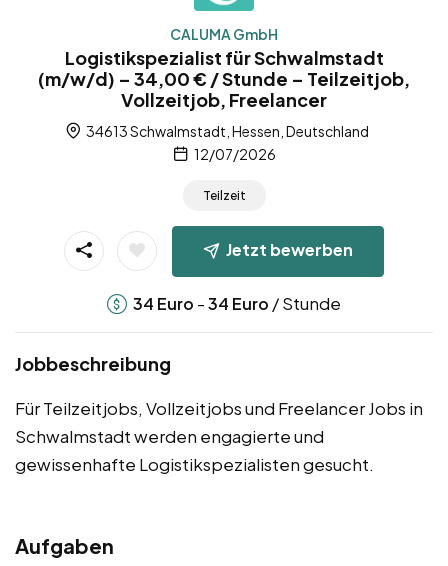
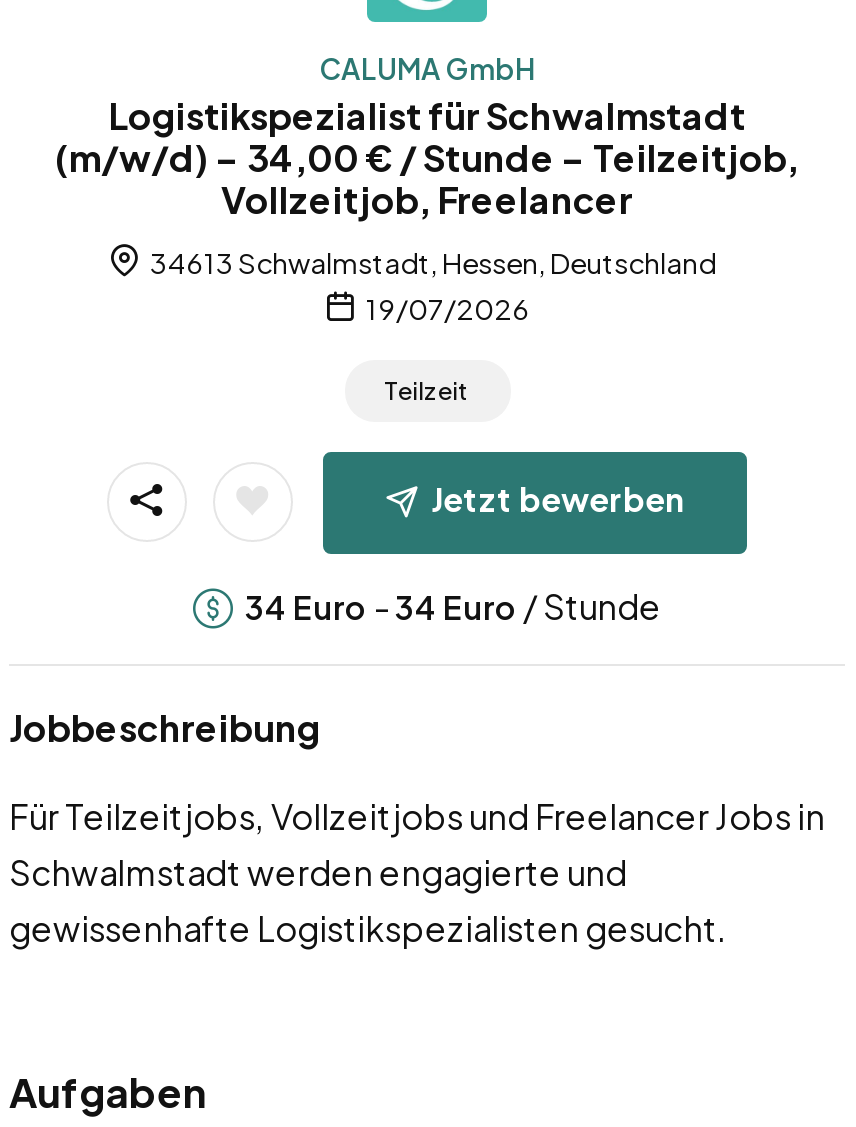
- 12/07/2026
+ 19/07/2026
